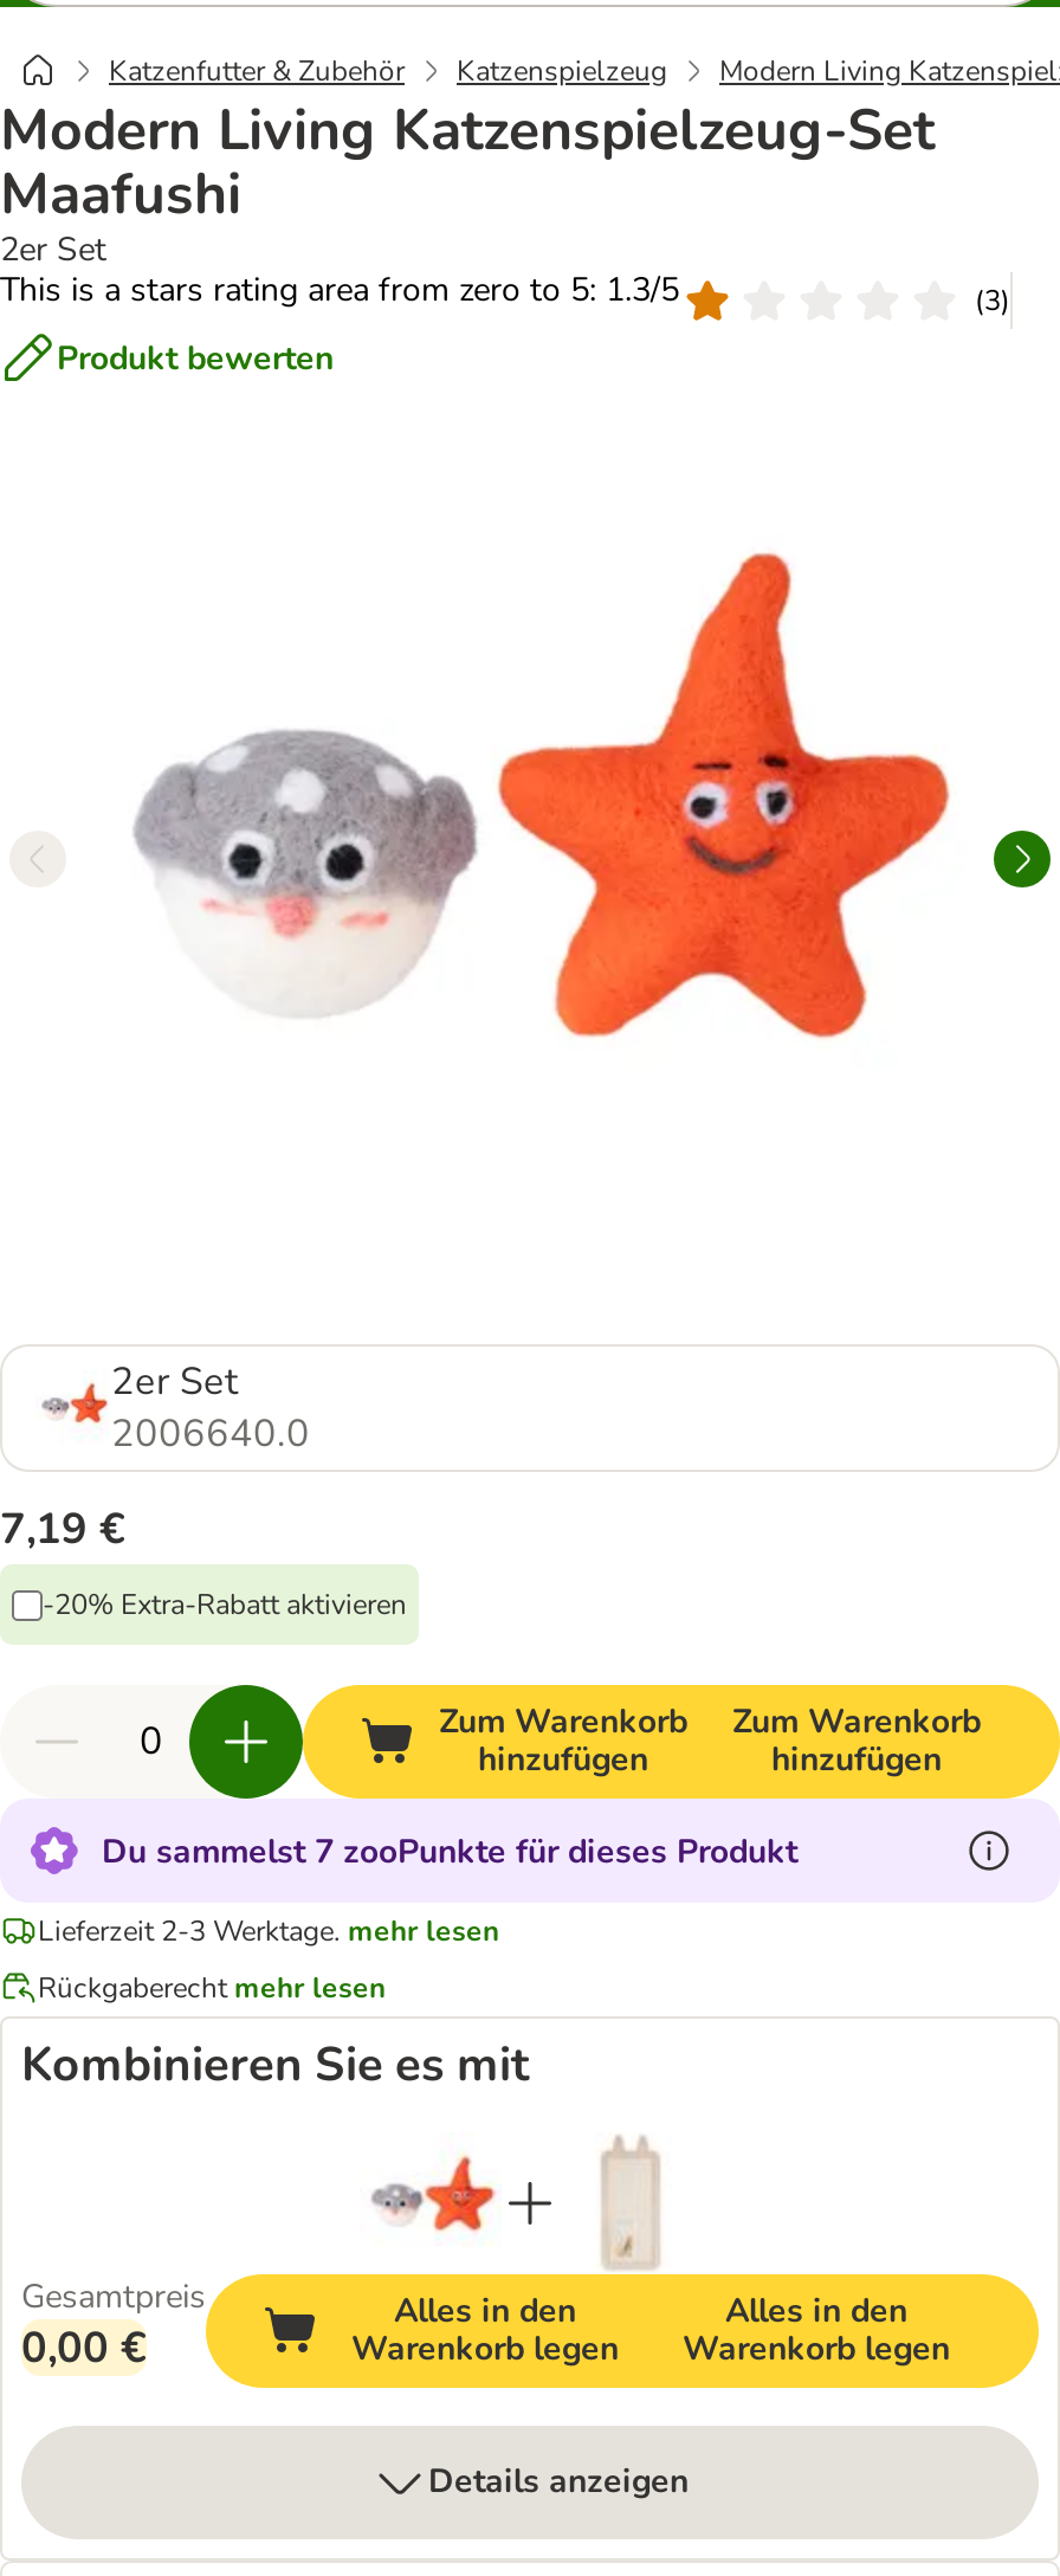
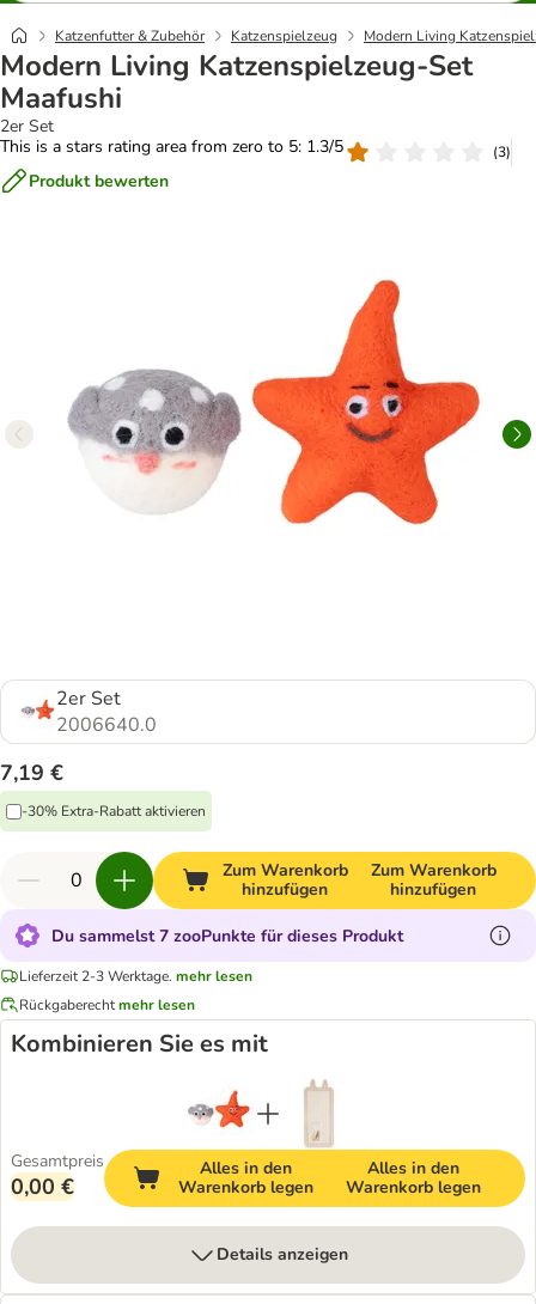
- -20% Extra-Rabatt aktivieren
+ -30% Extra-Rabatt aktivieren
